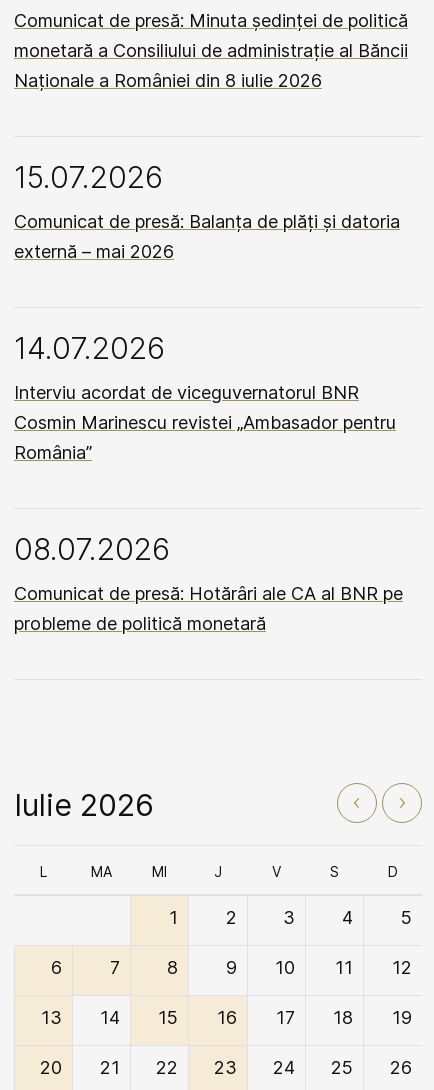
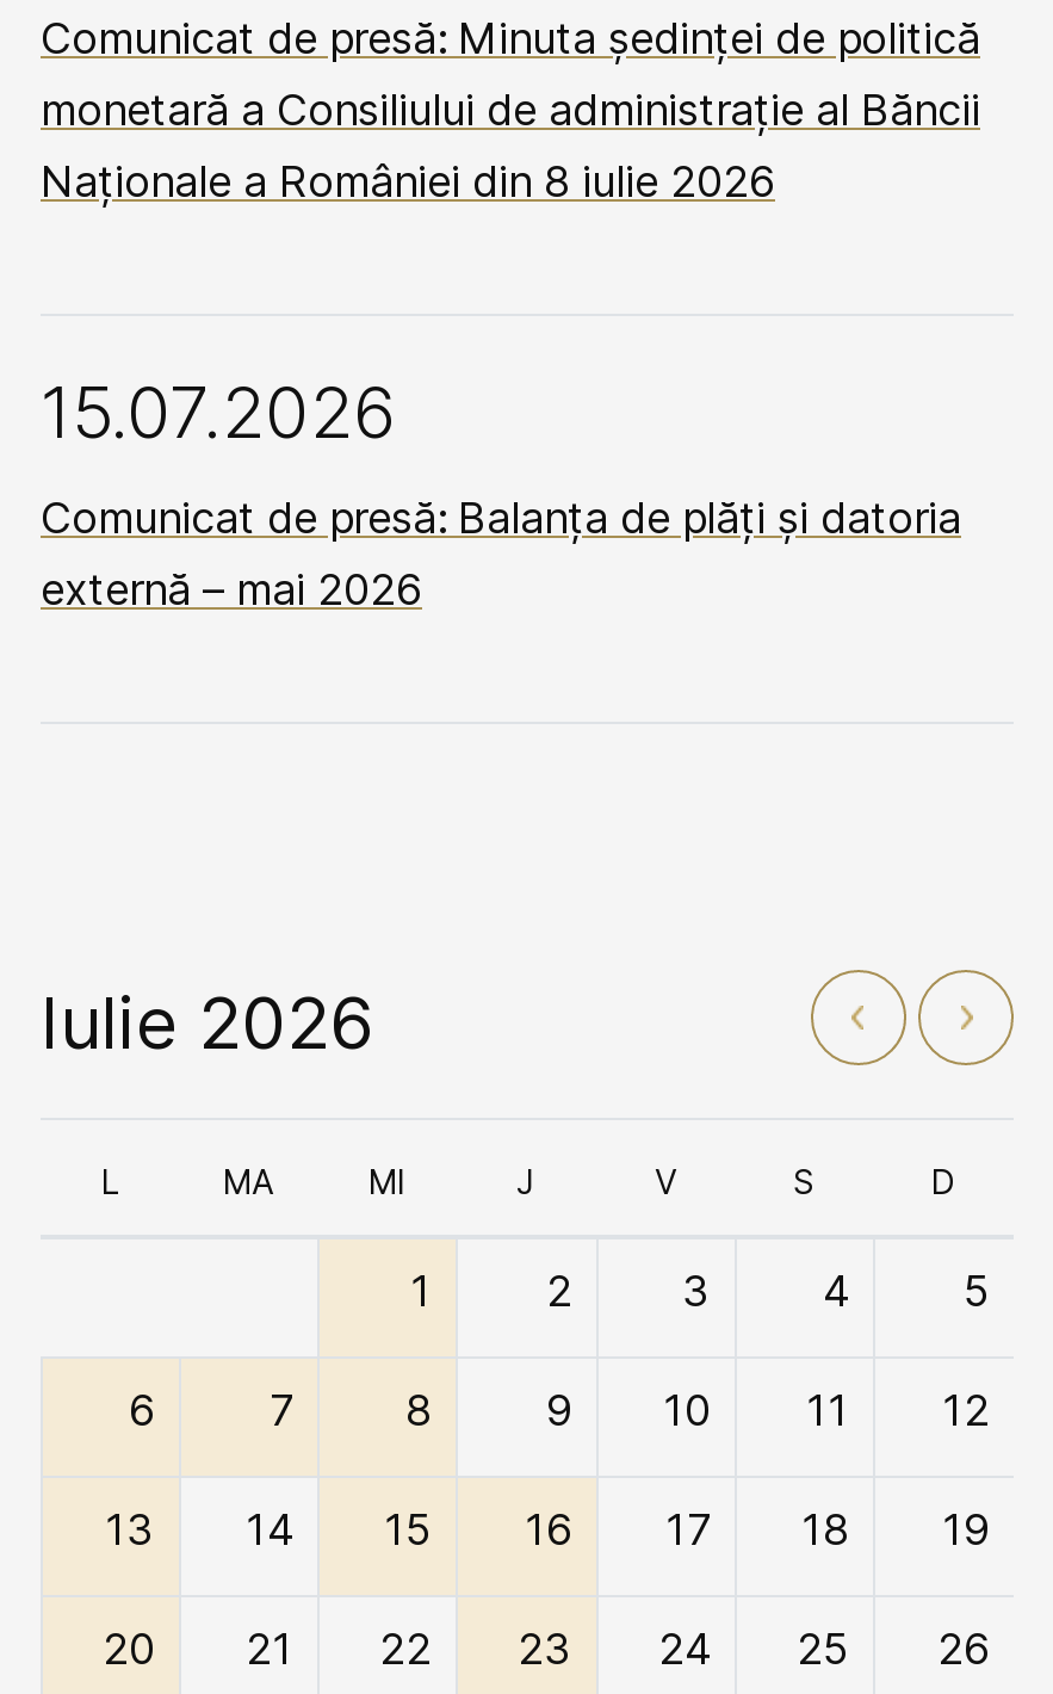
- 14.07.2026
- Interviu acordat de viceguvernatorul BNR
- Cosmin Marinescu revistei „Ambasador pentru
- România”
- 08.07.2026
- Comunicat de presă: Hotărâri ale CA al BNR pe
- probleme de politică monetară
